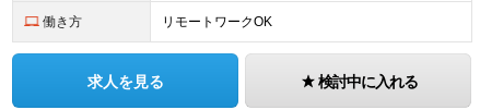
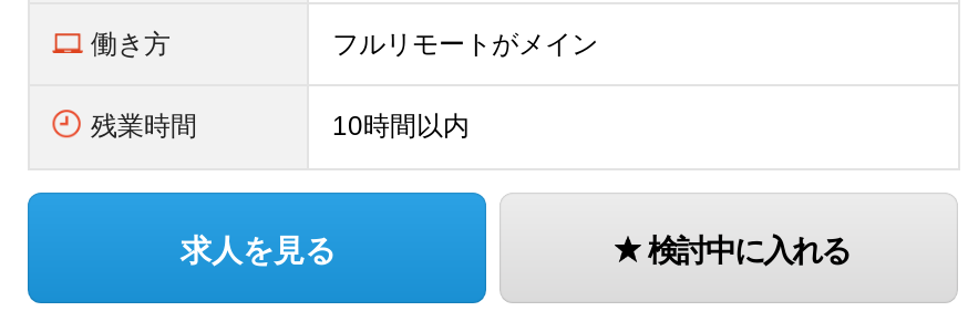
- リモートワークOK
+ フルリモートがメイン
+ 残業時間
+ 10時間以内
